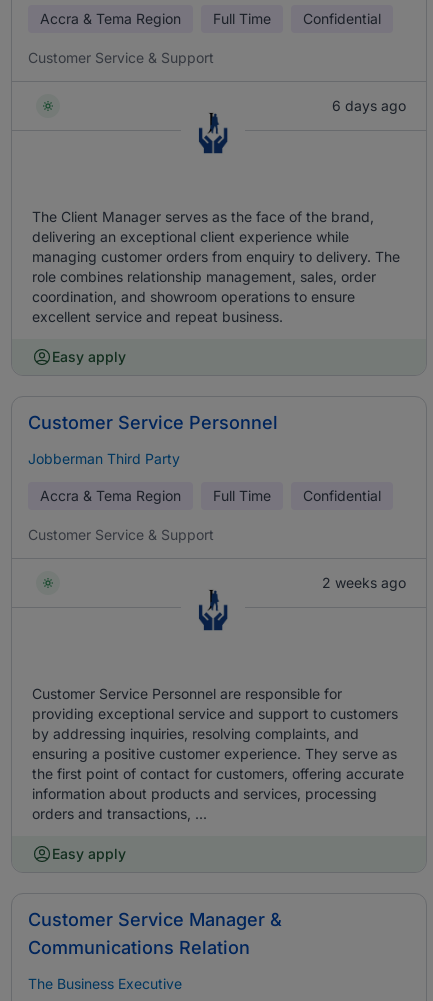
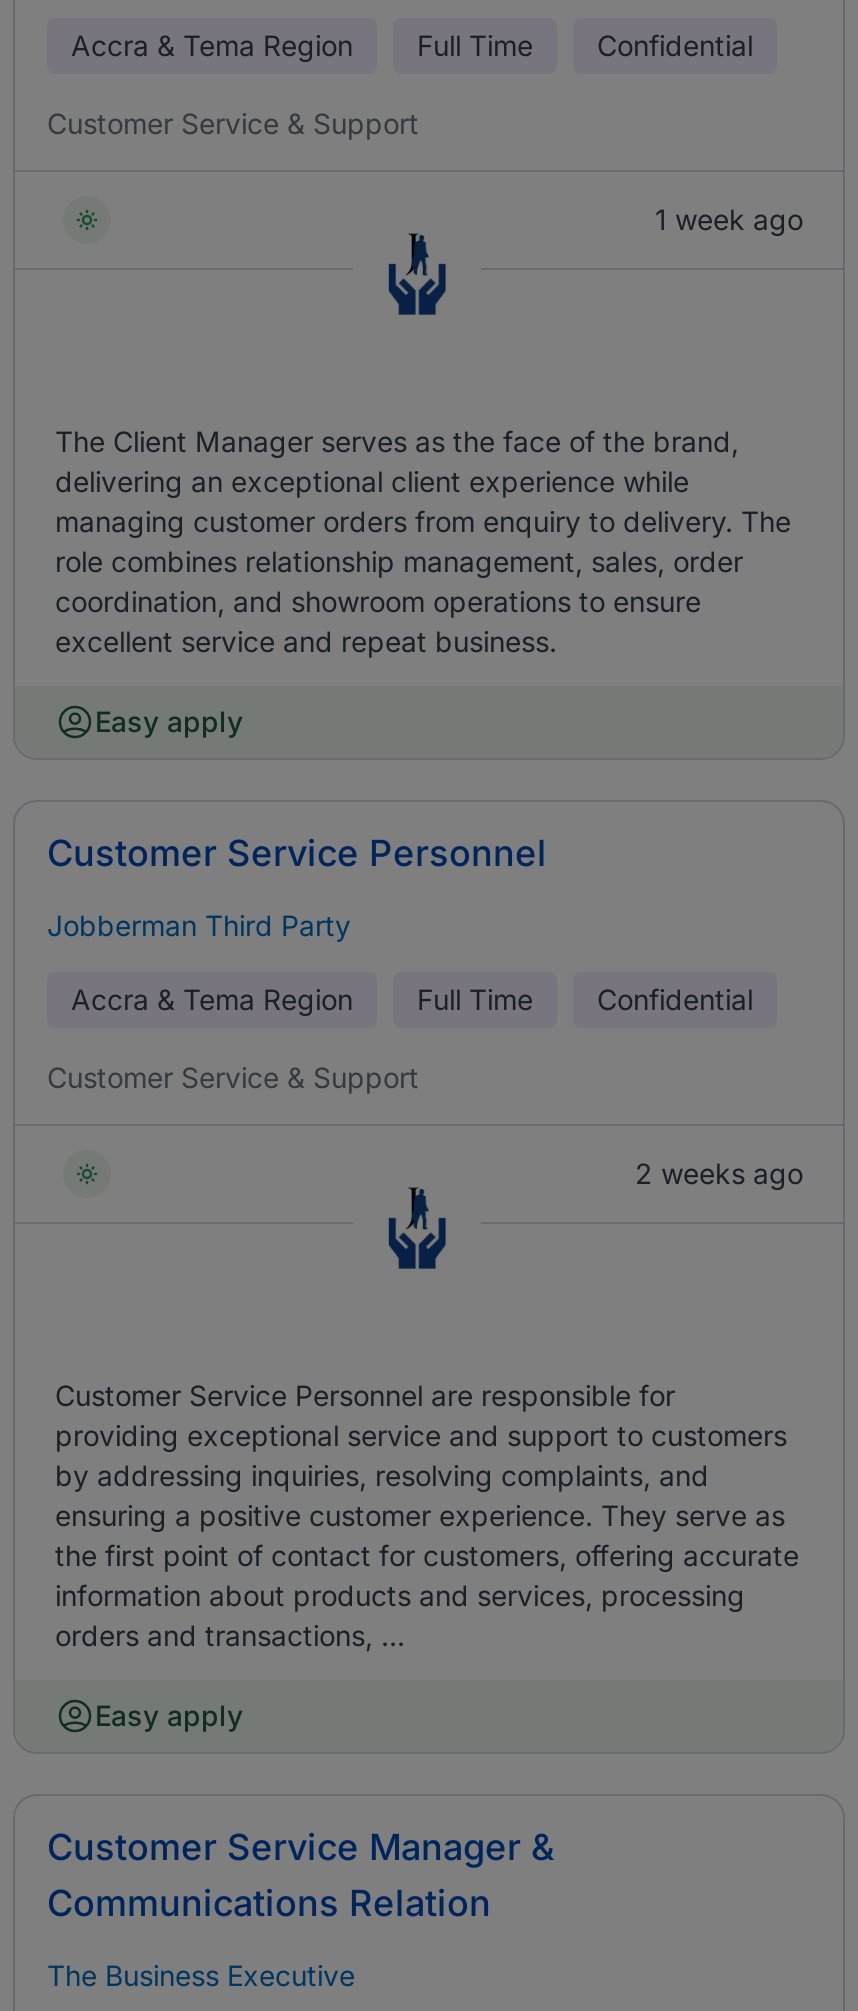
- 6 days ago
+ 1 week ago
